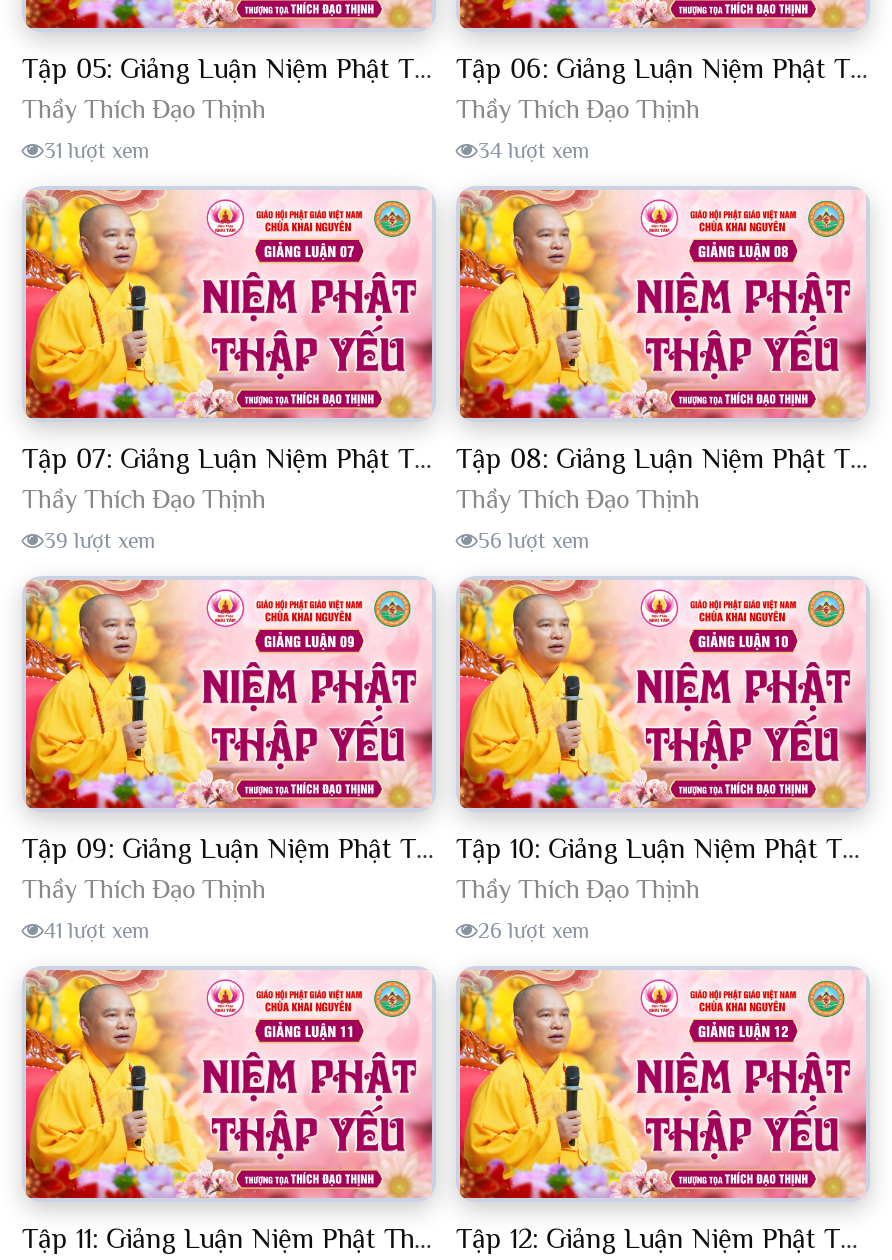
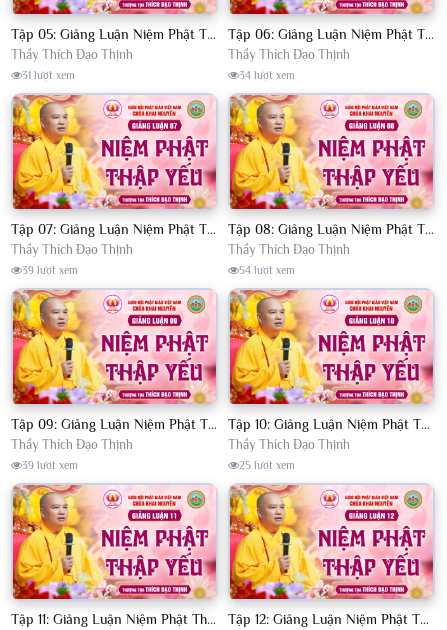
- 56 lượt xem
+ 54 lượt xem

- 41 lượt xem
+ 39 lượt xem

- 26 lượt xem
+ 25 lượt xem
